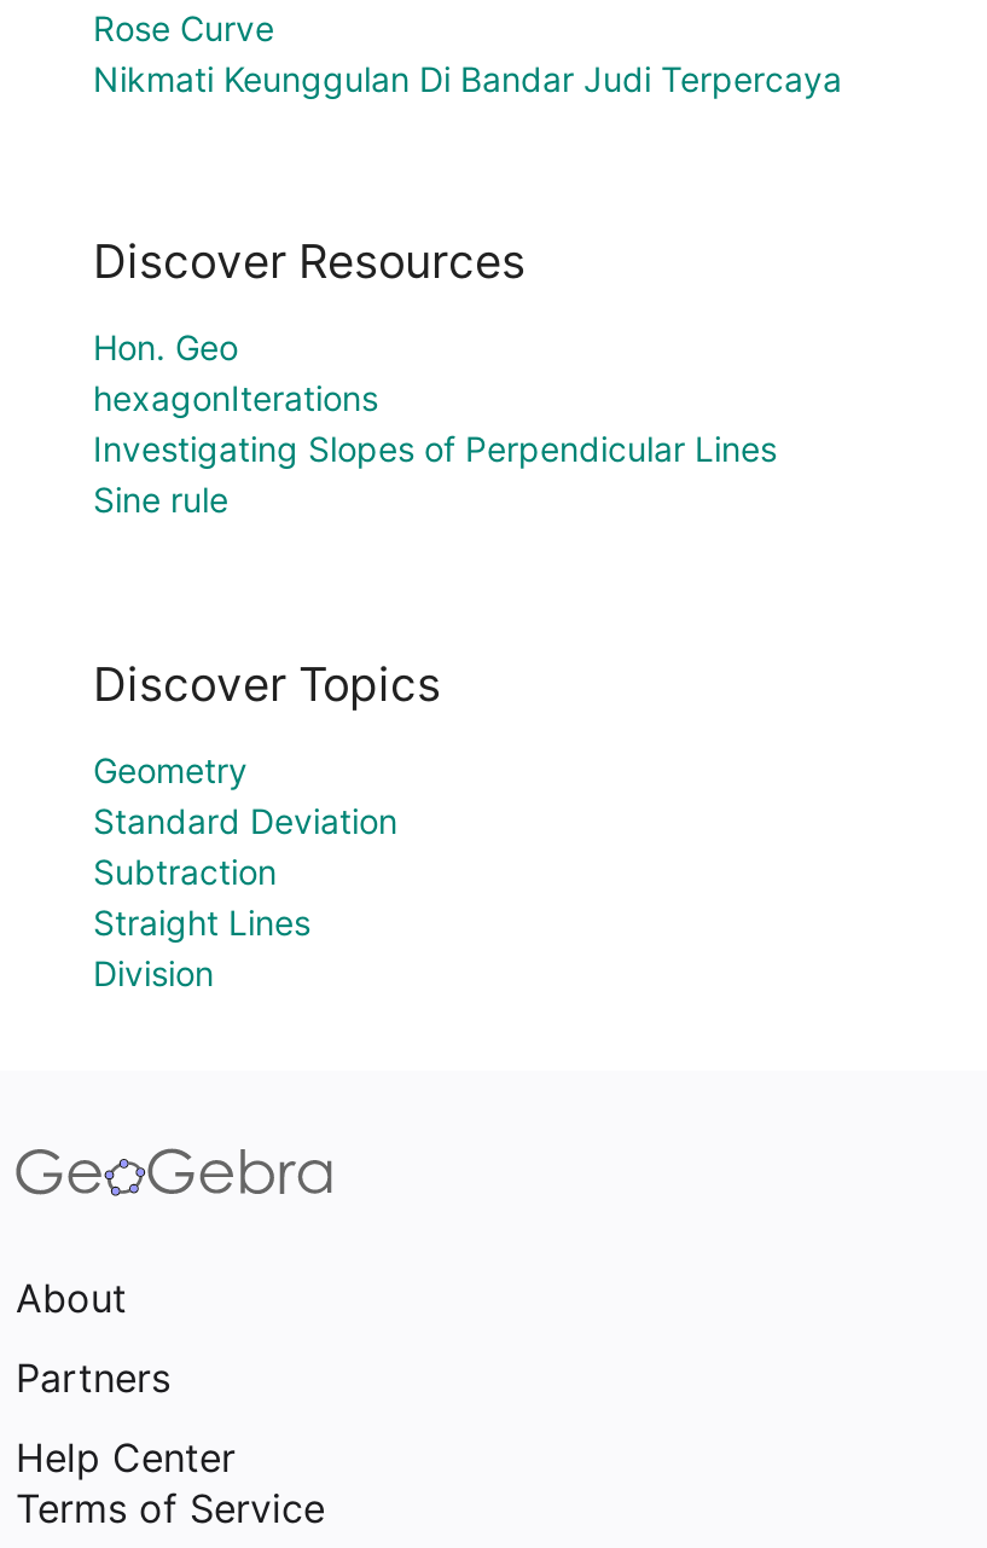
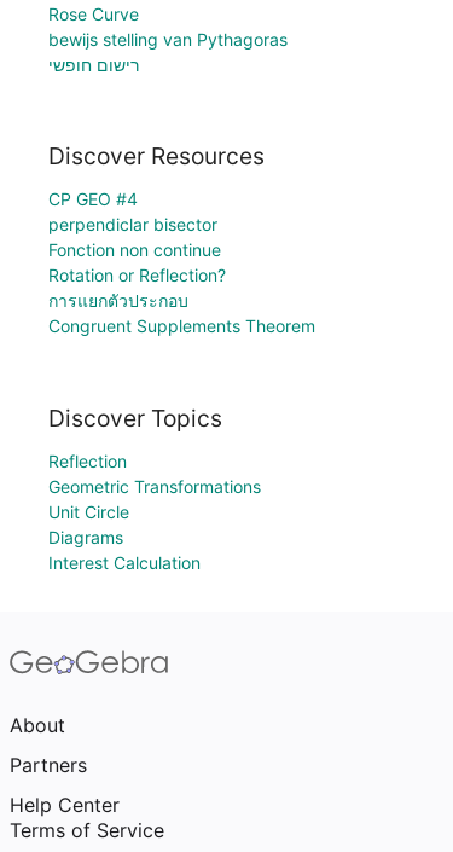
- Nikmati Keunggulan Di Bandar Judi Terpercaya
+ bewijs stelling van Pythagoras
+ רישום חופשי

- Hon. Geo
- hexagonIterations
- Investigating Slopes of Perpendicular Lines
- Sine rule
+ CP GEO #4
+ perpendiclar bisector
+ Fonction non continue
+ Rotation or Reflection?
+ การแยกตัวประกอบ
+ Congruent Supplements Theorem

- Geometry
- Standard Deviation
- Subtraction
- Straight Lines
- Division
+ Reflection
+ Geometric Transformations
+ Unit Circle
+ Diagrams
+ Interest Calculation
